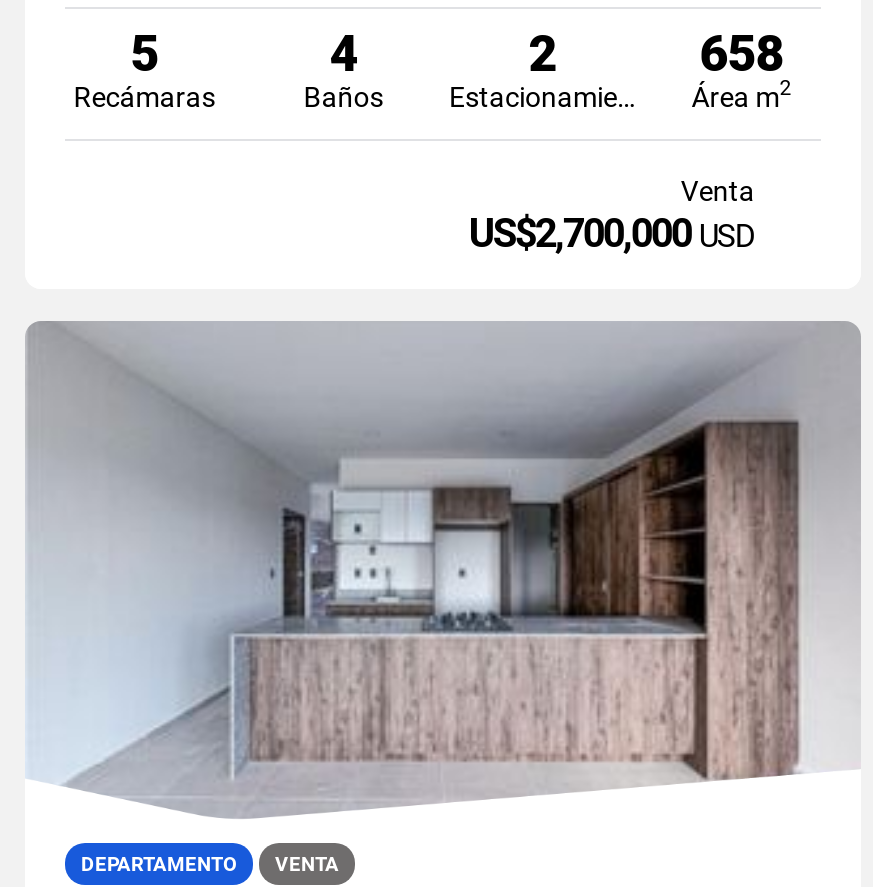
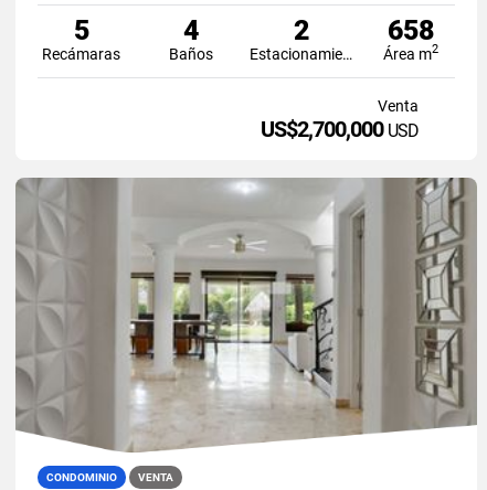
- [image]
- DEPARTAMENTO
+ [image]
+ CONDOMINIO
